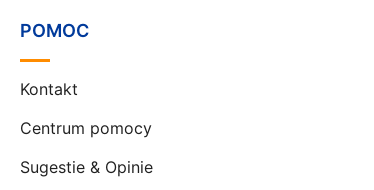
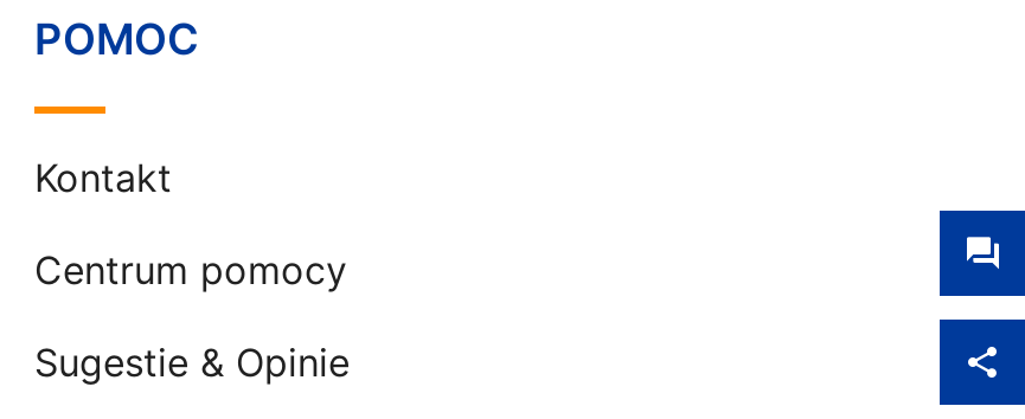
+ [image]

+ [image]
